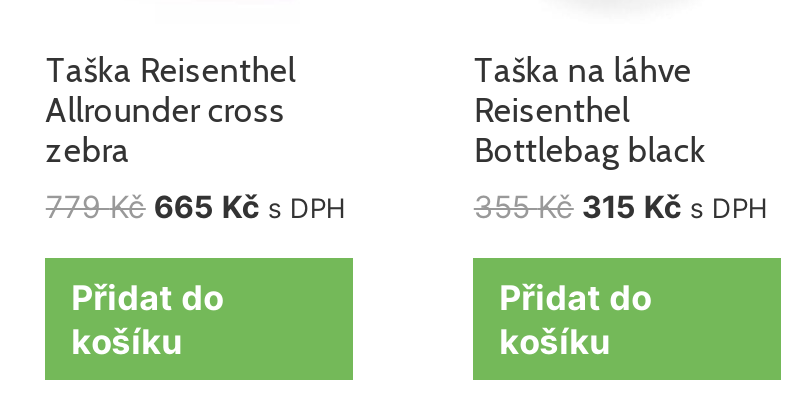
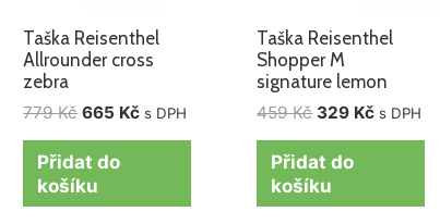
- Taška na láhve
- Reisenthel
- Bottlebag black
- 355Kč
+ Taška Reisenthel
+ Shopper M
+ signature lemon
+ 459Kč

- 315 Kč
+ 329 Kč
